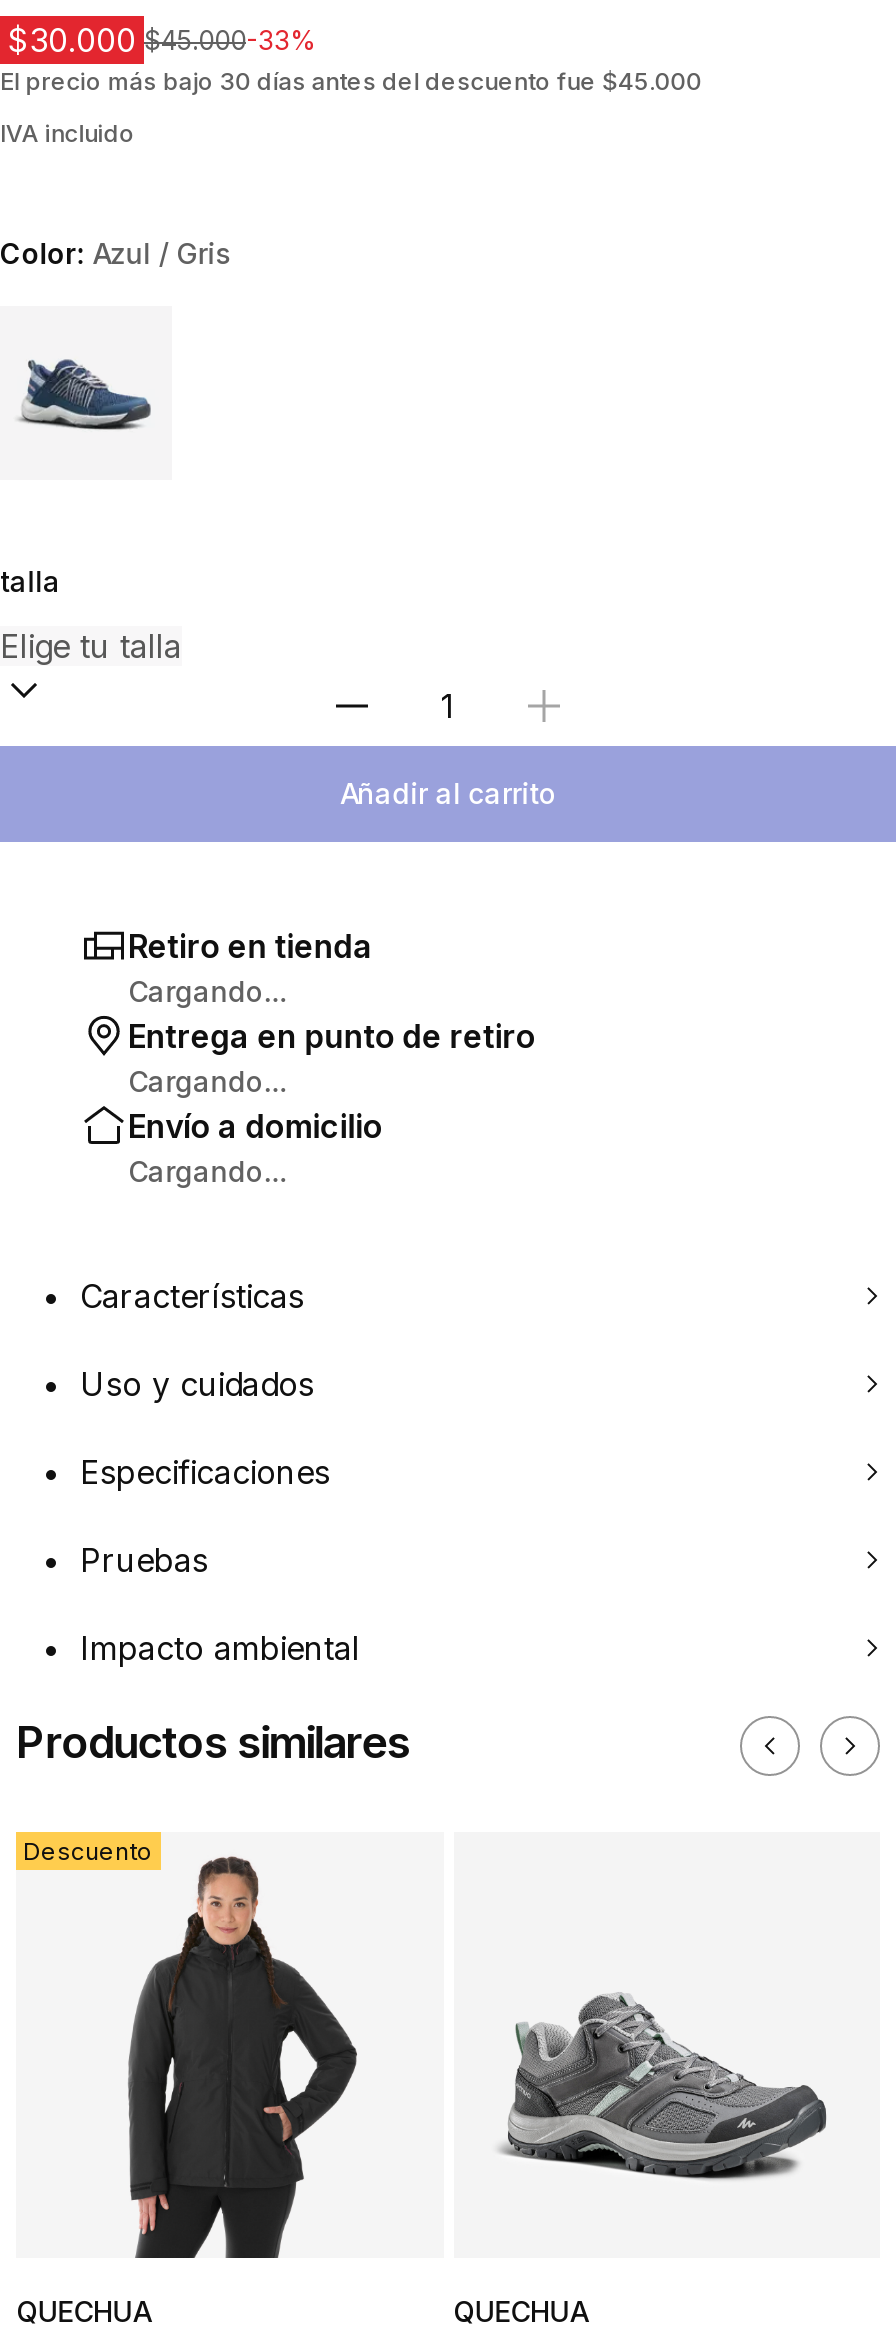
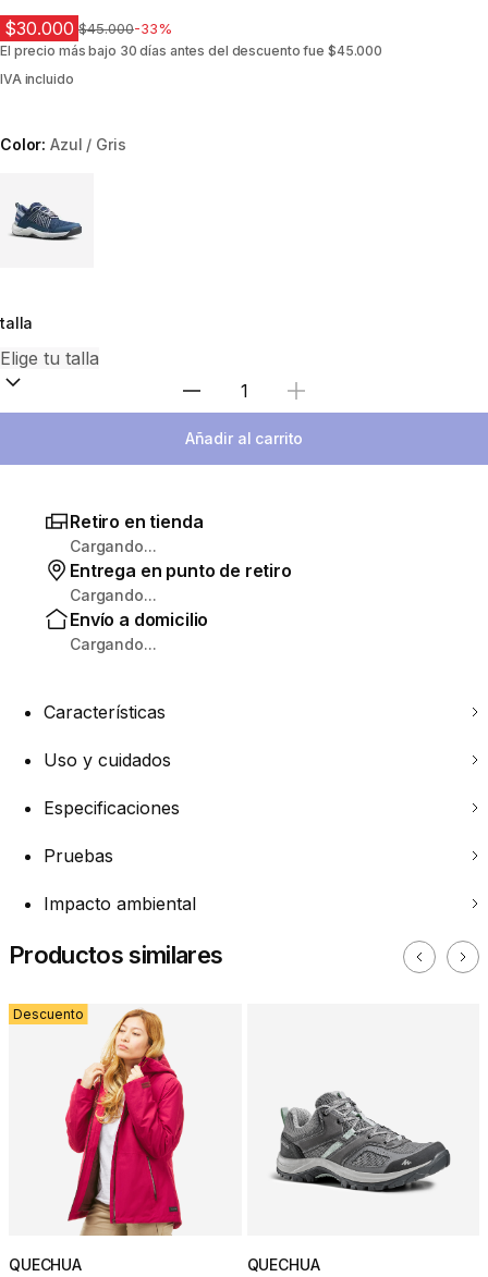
- [image]
+ [image]
